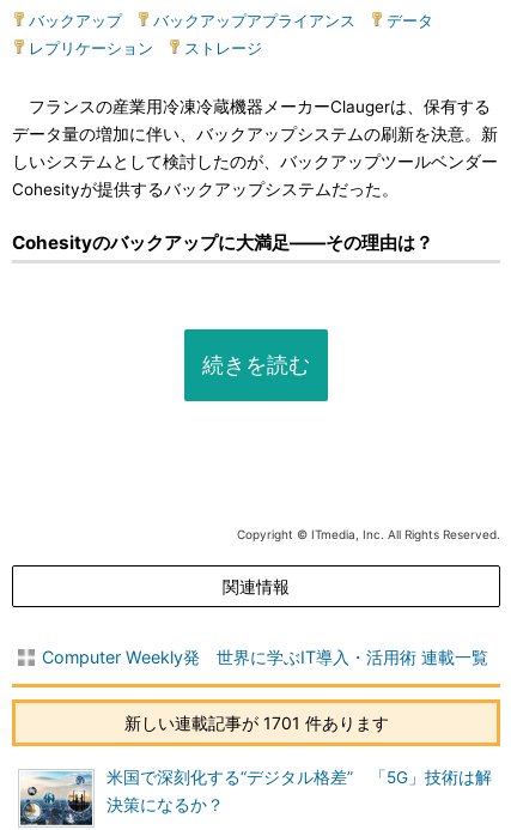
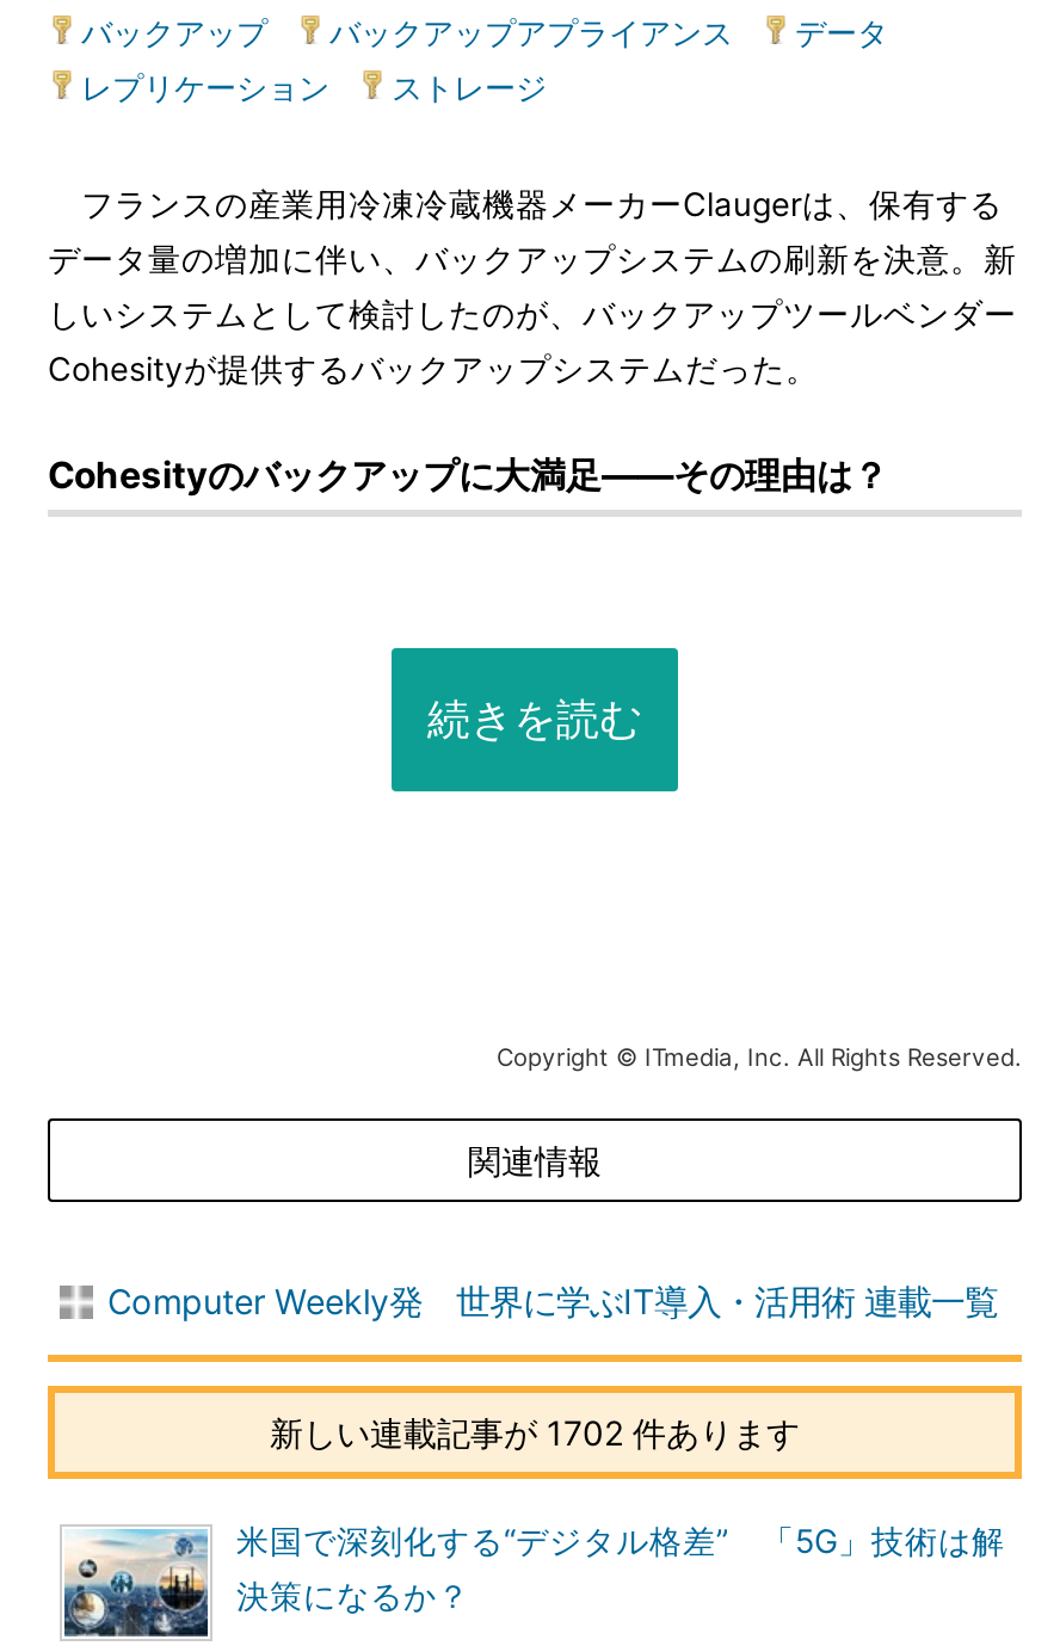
- 新しい連載記事が 1701 件あります
+ 新しい連載記事が 1702 件あります
